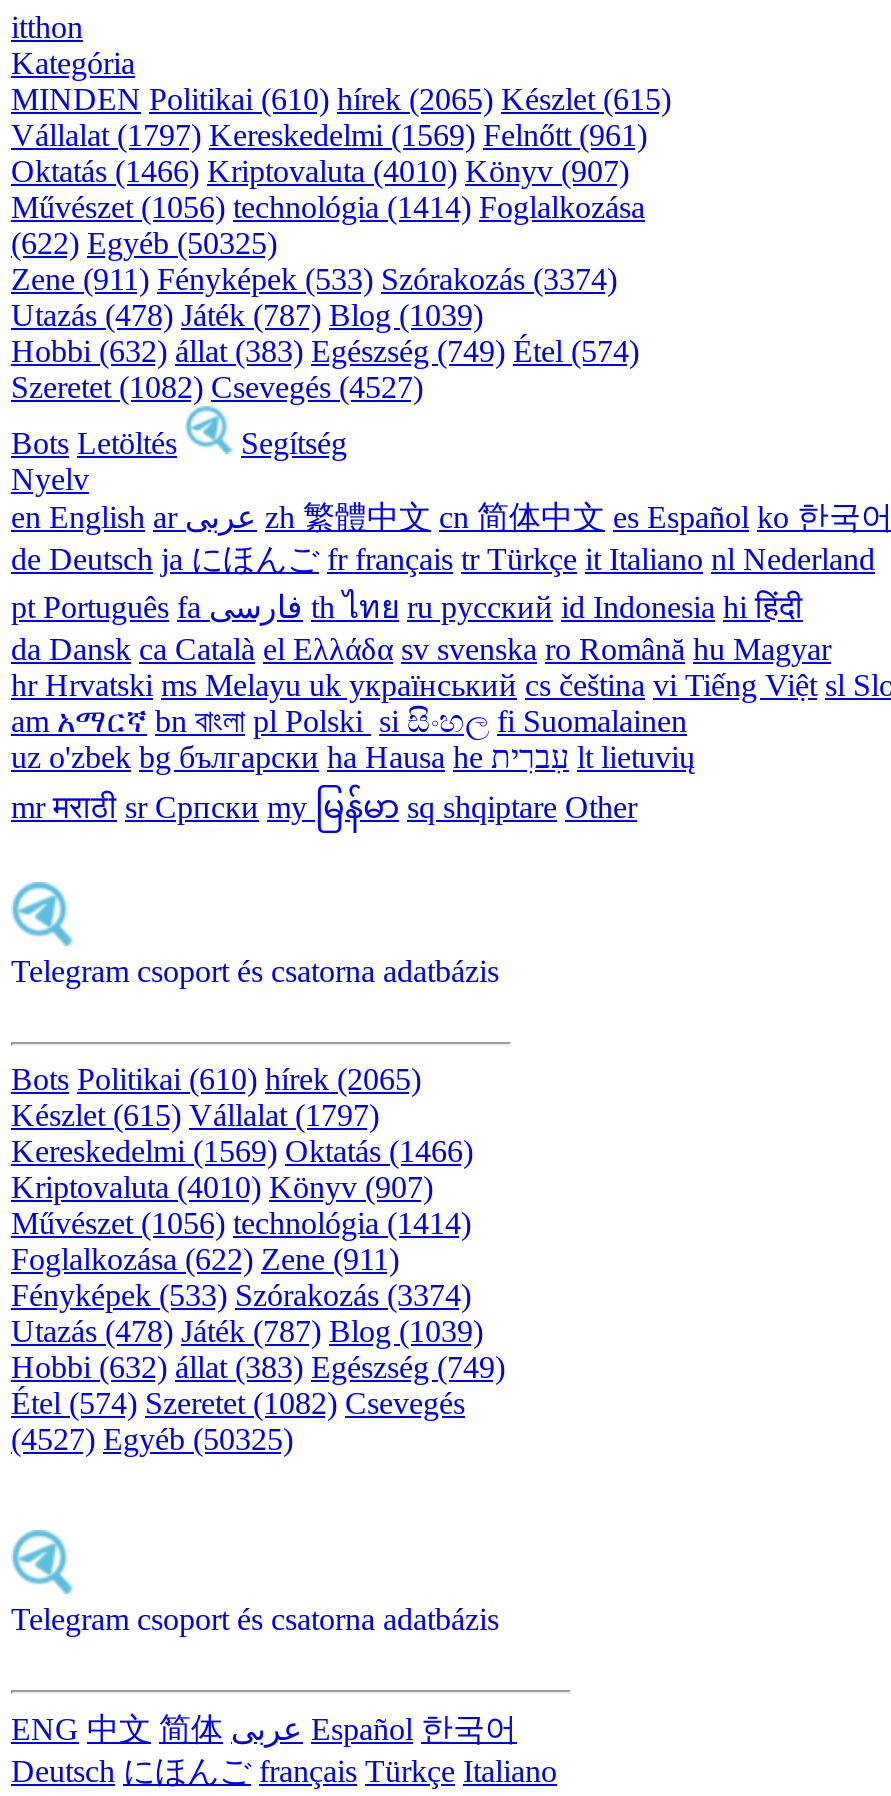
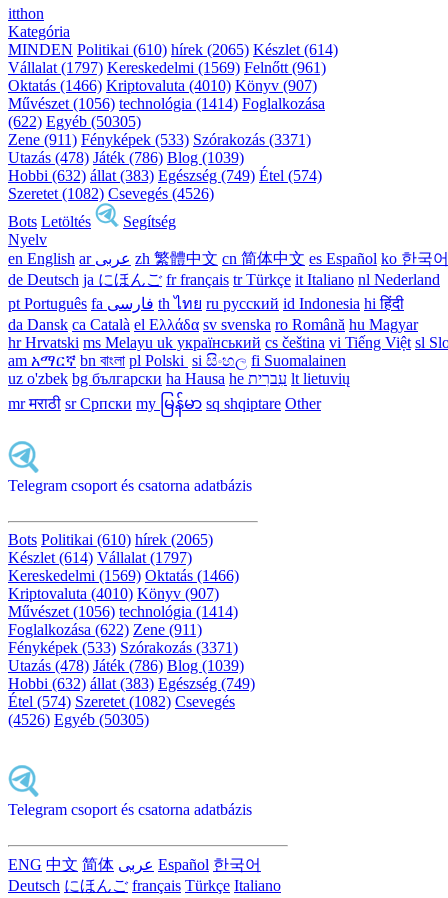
- MINDEN Politikai (610) hírek (2065) Készlet (615)
+ MINDEN Politikai (610) hírek (2065) Készlet (614)

- (622) Egyéb (50325)
+ (622) Egyéb (50305)

- Zene (911) Fényképek (533) Szórakozás (3374)
+ Zene (911) Fényképek (533) Szórakozás (3371)

- Utazás (478) Játék (787) Blog (1039)
+ Utazás (478) Játék (786) Blog (1039)

- Szeretet (1082) Csevegés (4527)
+ Szeretet (1082) Csevegés (4526)

- Készlet (615) Vállalat (1797)
+ Készlet (614) Vállalat (1797)

- Fényképek (533) Szórakozás (3374)
+ Fényképek (533) Szórakozás (3371)

- Utazás (478) Játék (787) Blog (1039)
+ Utazás (478) Játék (786) Blog (1039)

- (4527) Egyéb (50325)
+ (4526) Egyéb (50305)
